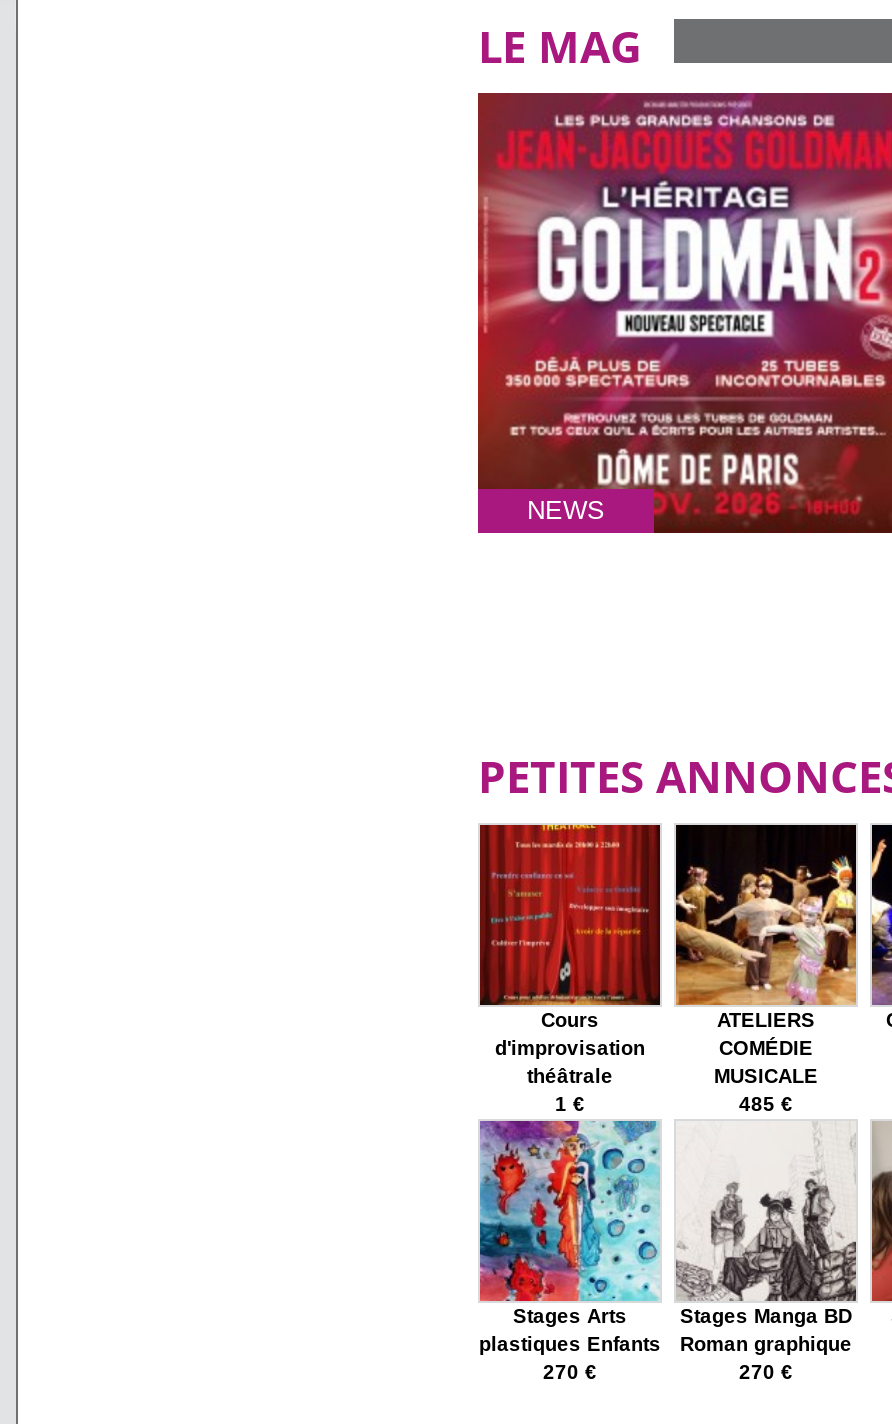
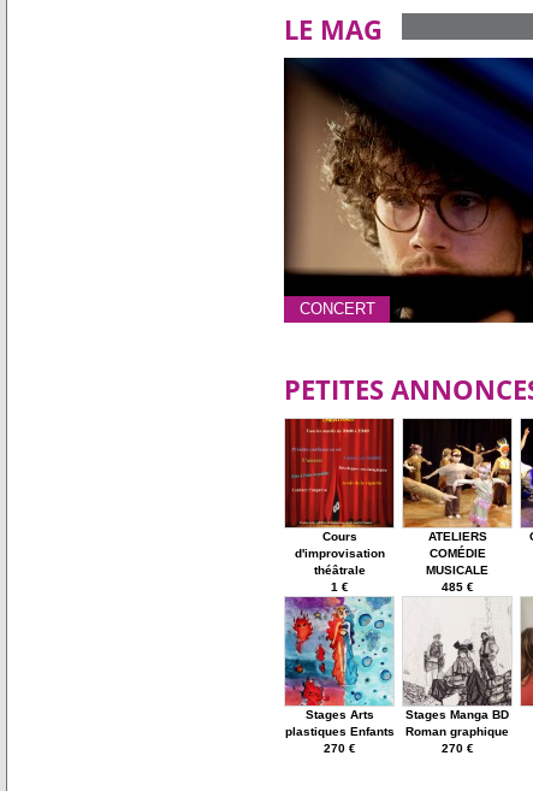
- [image]
- NEWS
+ [image]
+ CONCERT
